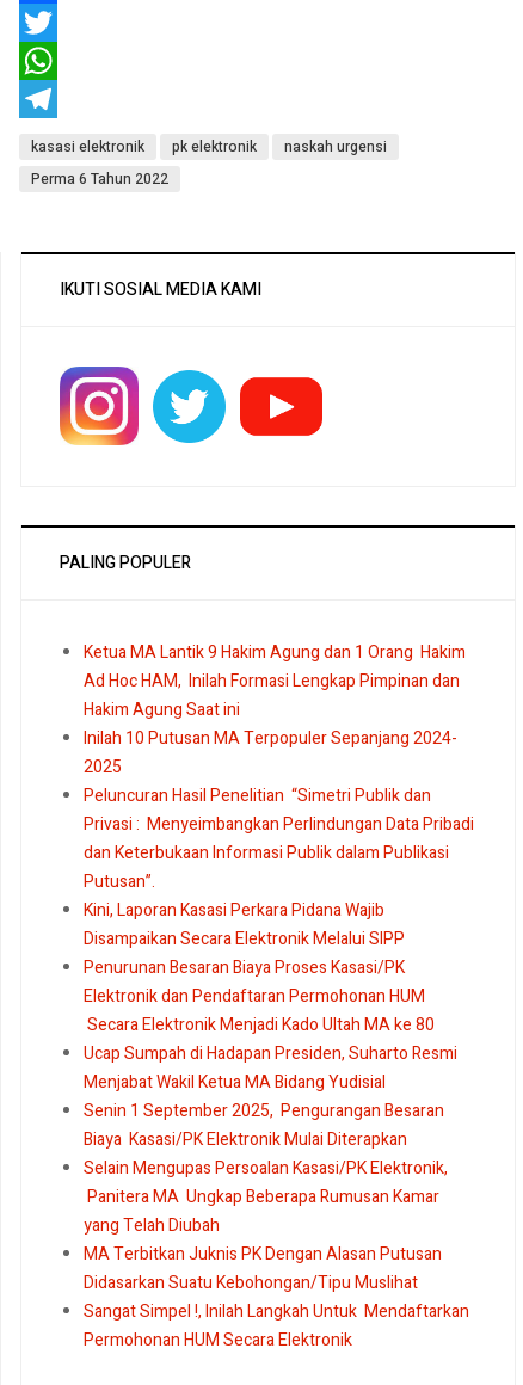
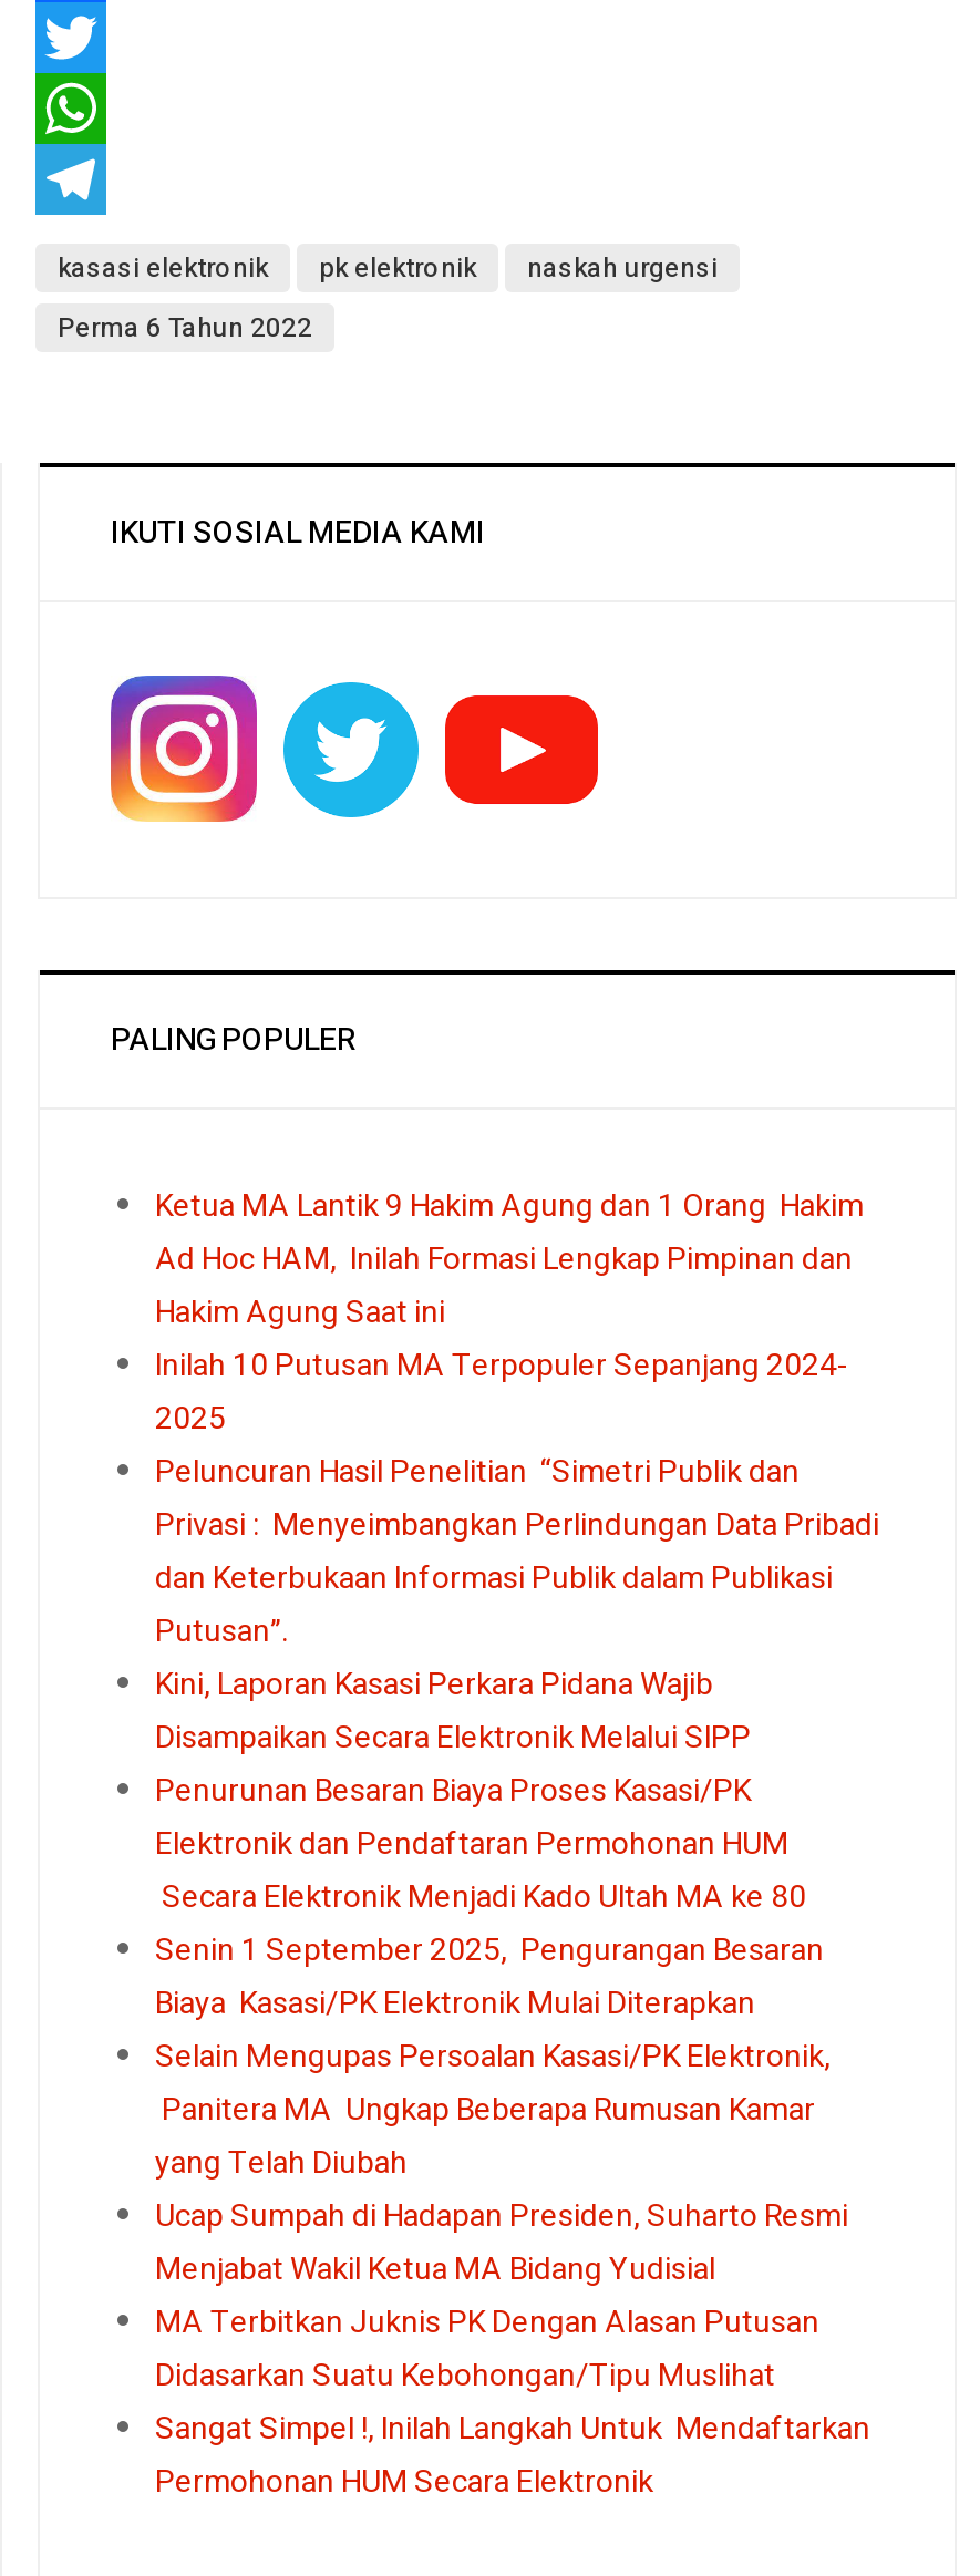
moved down: Ucap Sumpah di Hadapan Presiden, Suharto Resmi | Menjabat Wakil Ketua MA Bidang Yudisial

moved up: Senin 1 September 2025, Pengurangan Besaran | Biaya Kasasi/PK Elektronik Mulai Diterapkan | Selain Mengupas Persoalan Kasasi/PK Elektronik, | Panitera MA Ungkap Beberapa Rumusan Kamar | yang Telah Diubah
